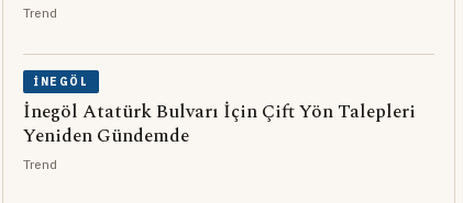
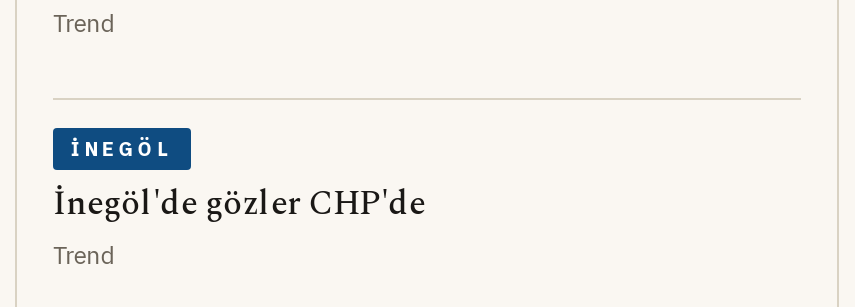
- İnegöl Atatürk Bulvarı İçin Çift Yön Talepleri
- Yeniden Gündemde
+ İnegöl'de gözler CHP'de
